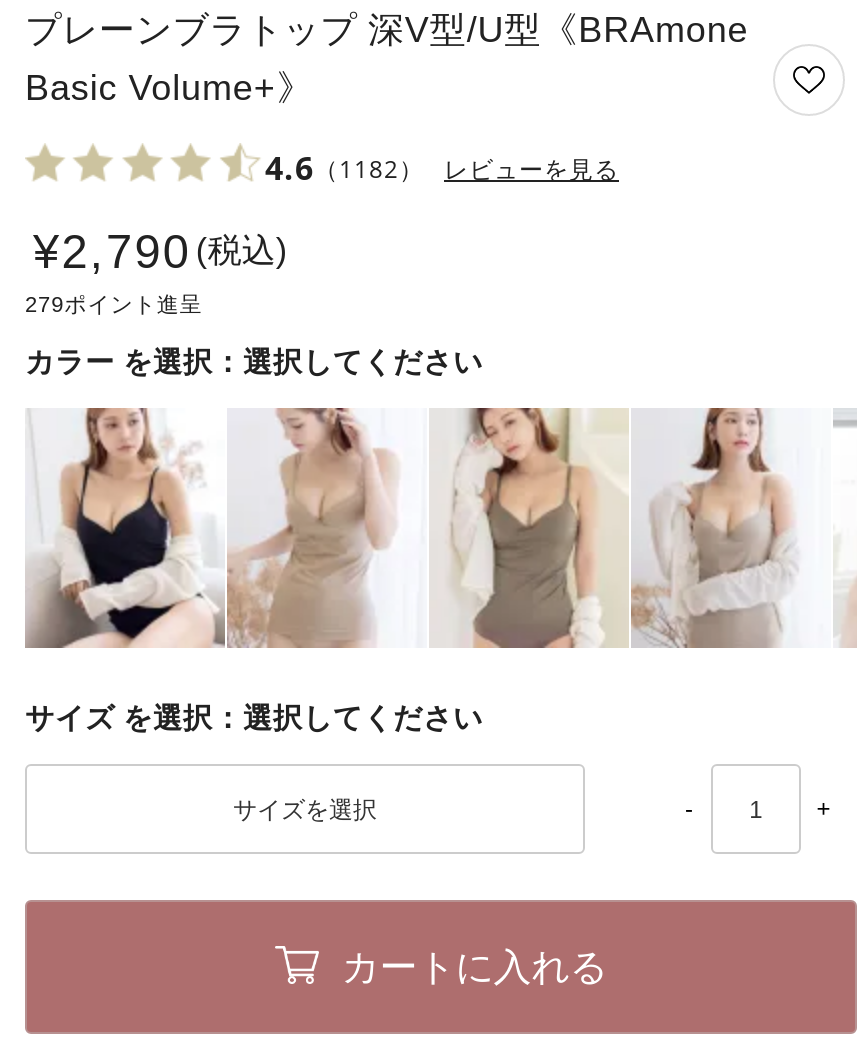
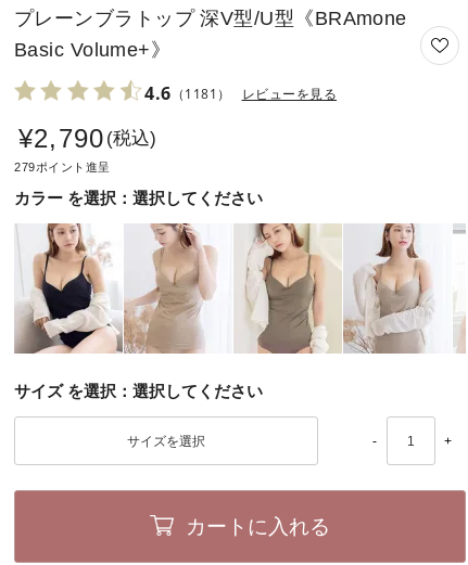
- 4.6（1182） レビューを見る
+ 4.6（1181） レビューを見る
